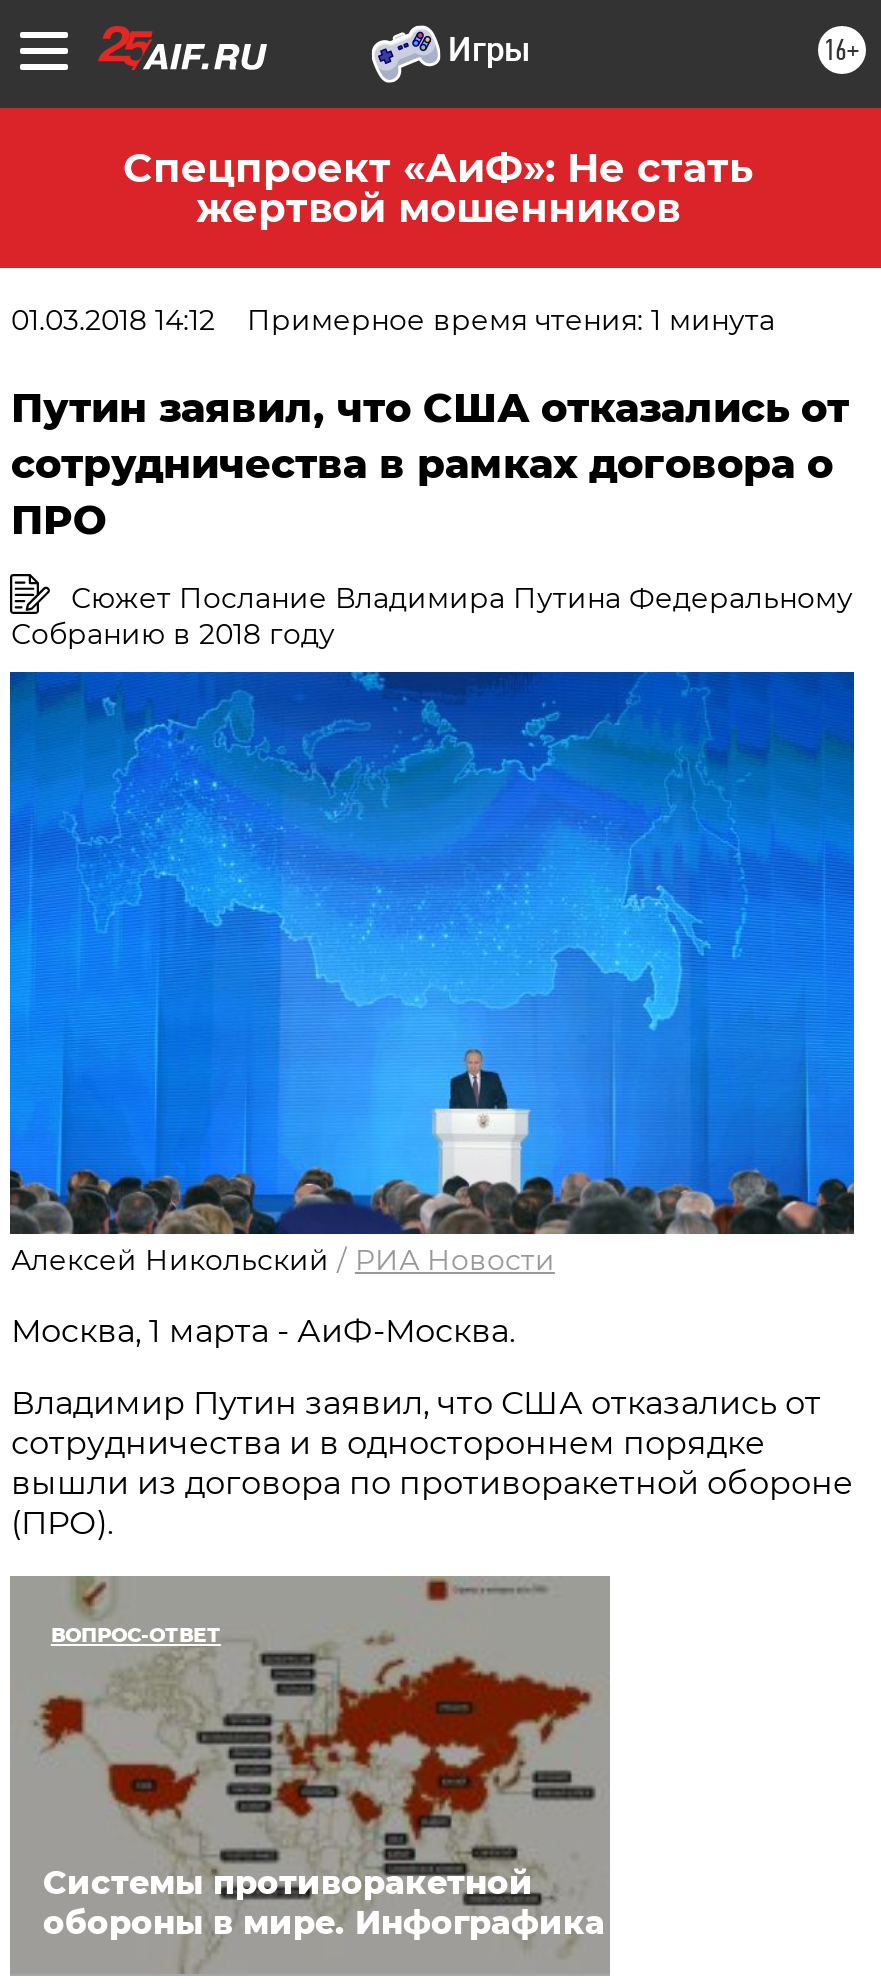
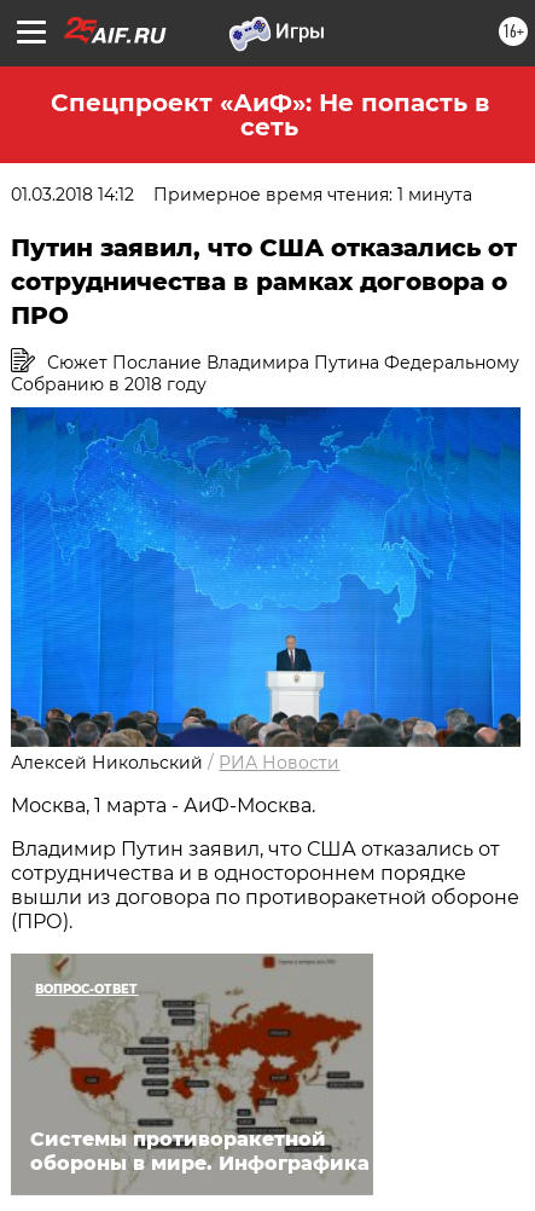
- Спецпроект «АиФ»: Не стать
- жертвой мошенников
+ Спецпроект «АиФ»: Не попасть в
+ сеть
